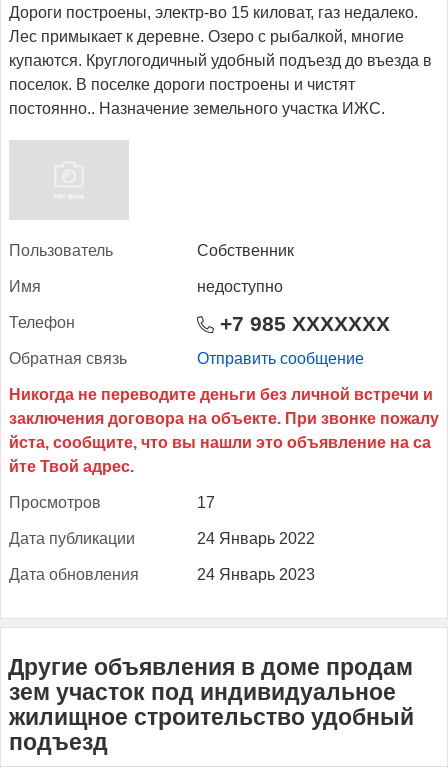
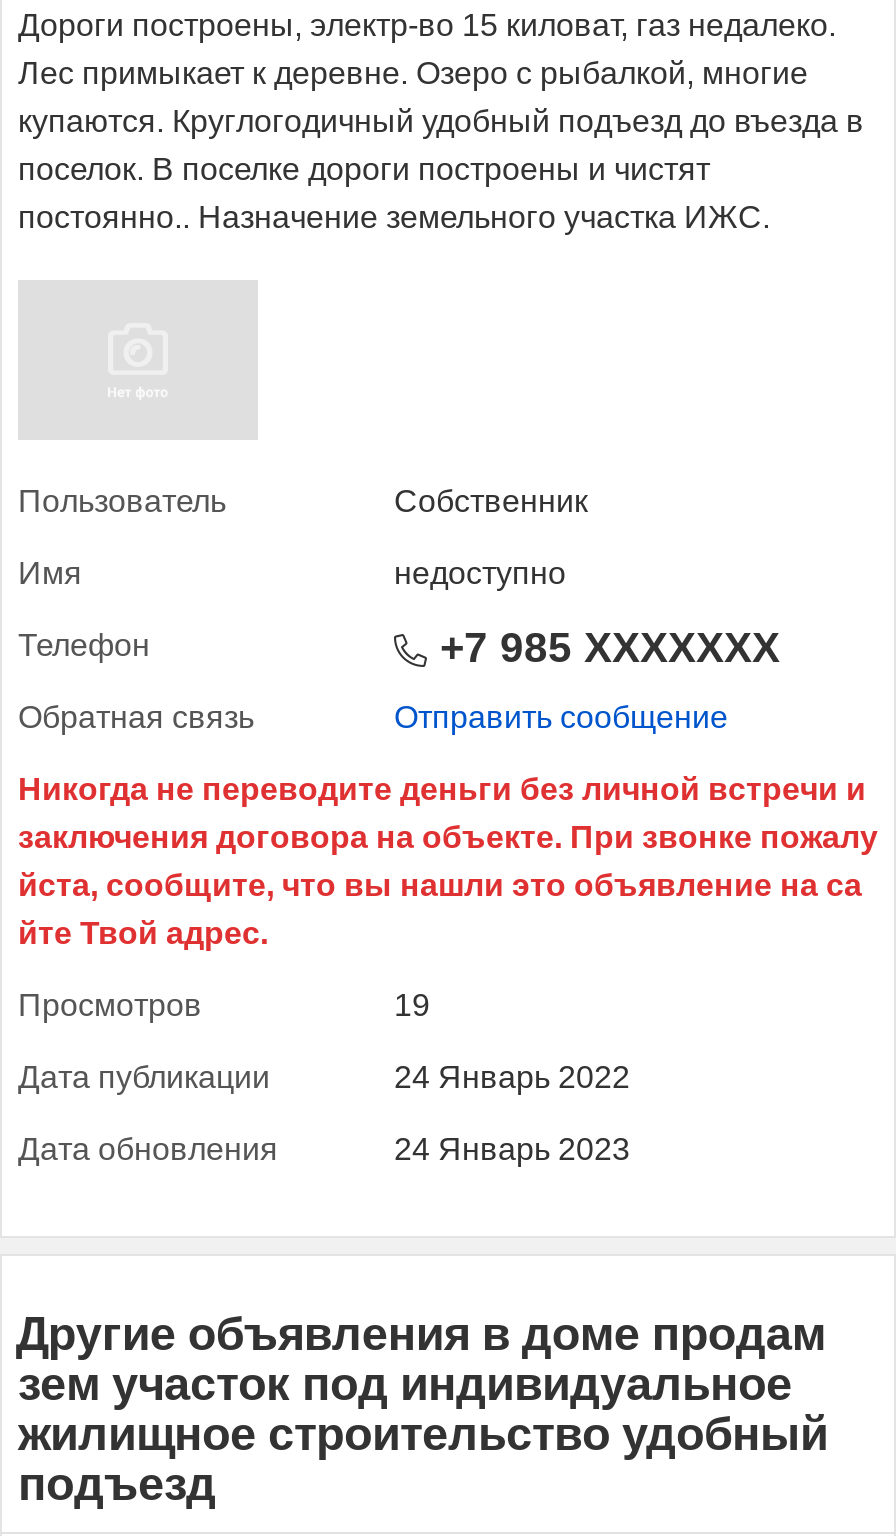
- 17
+ 19
